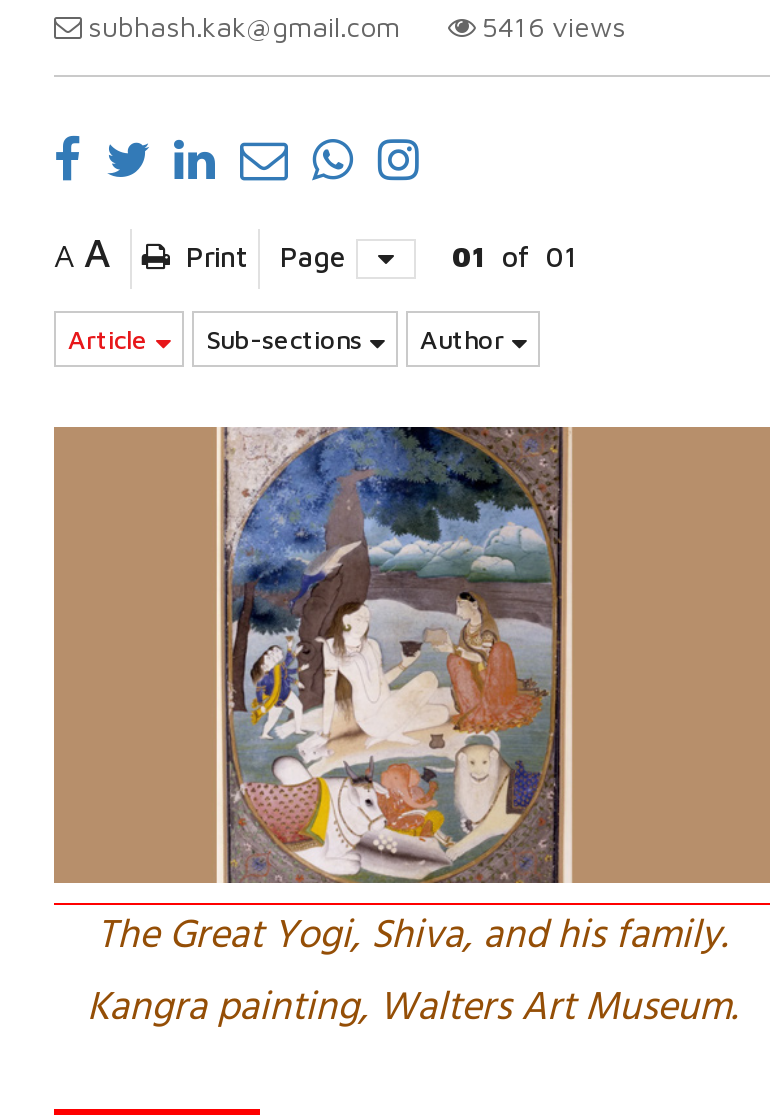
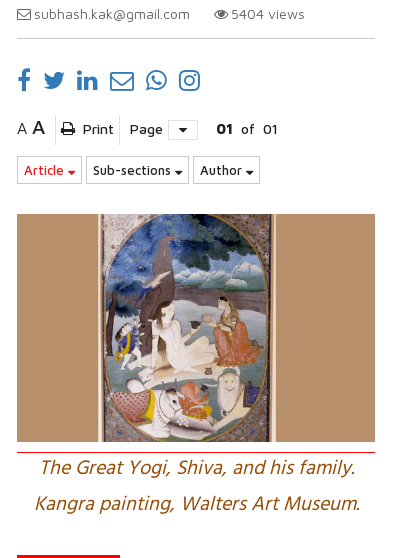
- 5416 views
+ 5404 views
